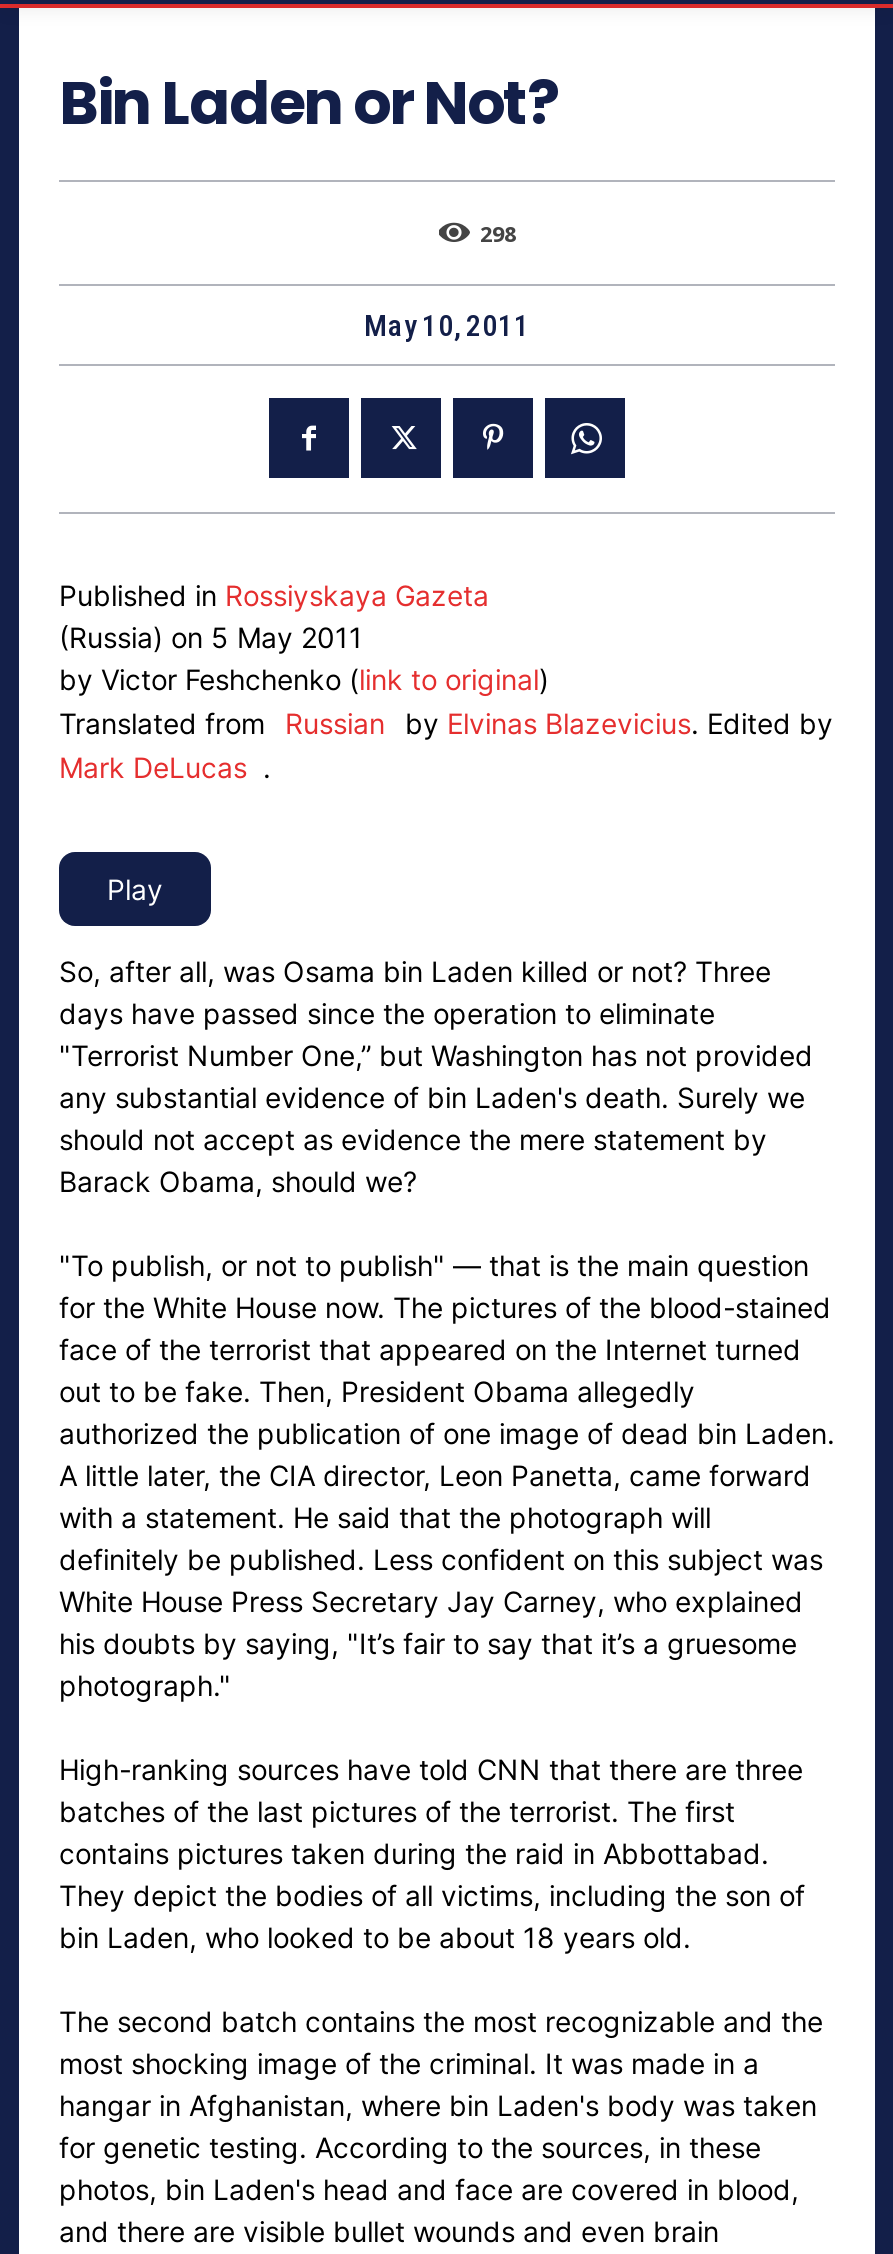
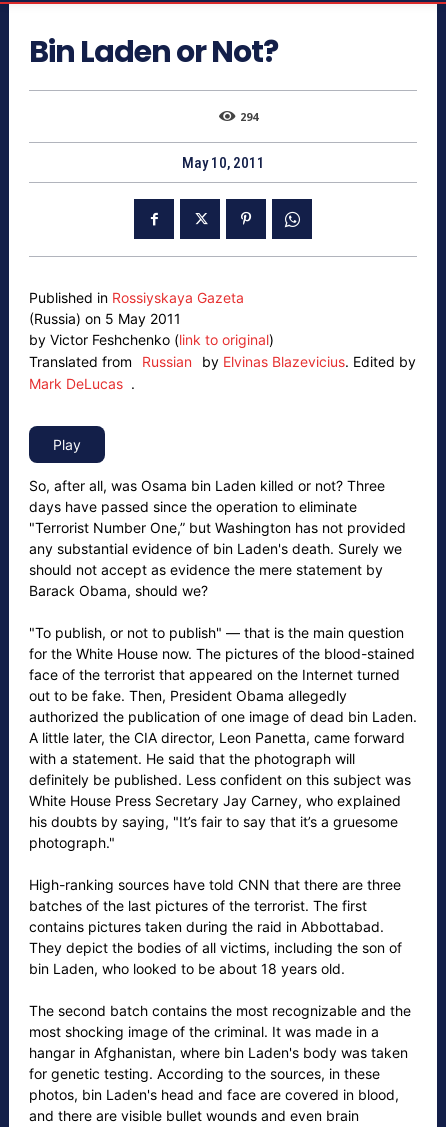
- 298
+ 294
